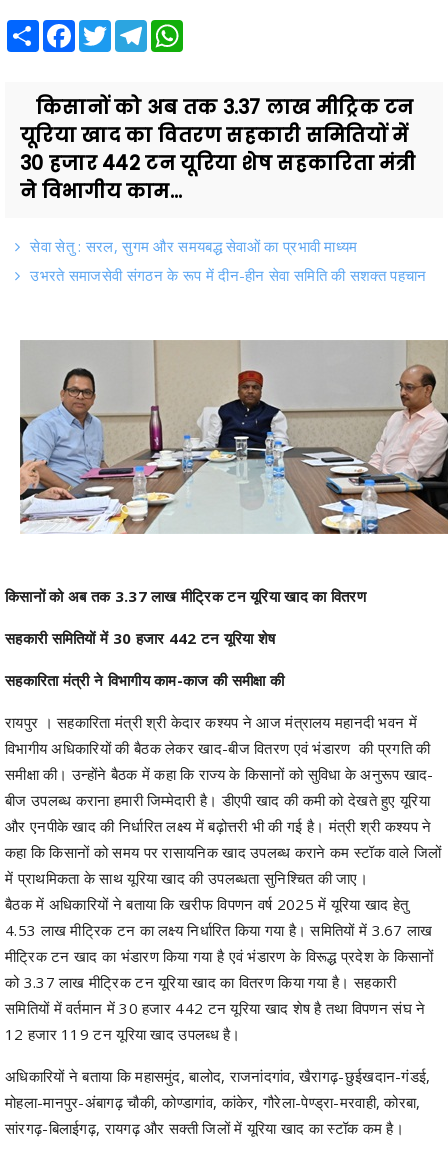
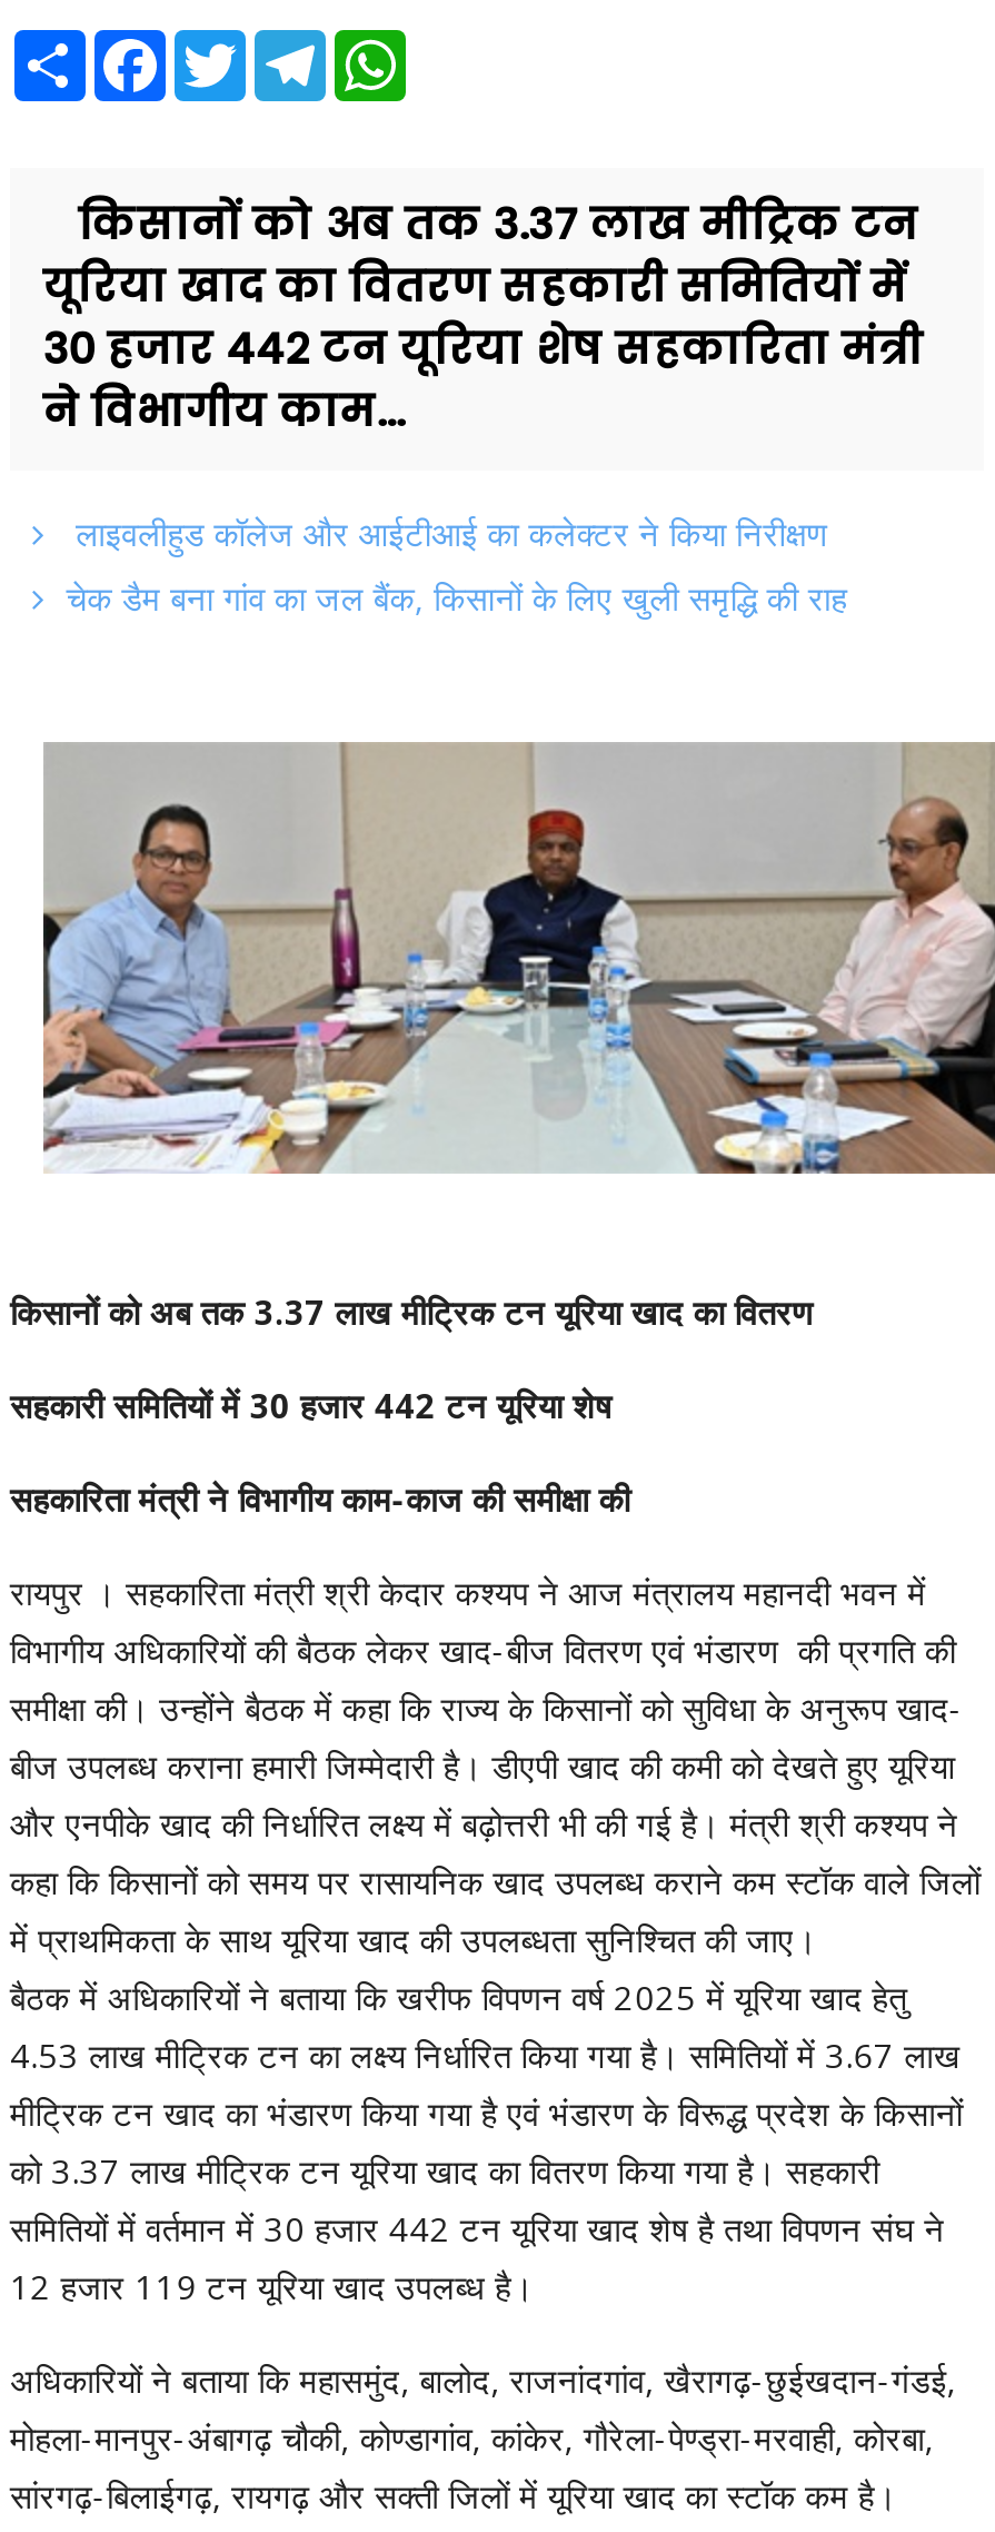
- सेवा सेतु : सरल, सुगम और समयबद्ध सेवाओं का प्रभावी माध्यम
- उभरते समाजसेवी संगठन के रूप में दीन-हीन सेवा समिति की सशक्त पहचान
+ लाइवलीहुड कॉलेज और आईटीआई का कलेक्टर ने किया निरीक्षण
+ चेक डैम बना गांव का जल बैंक, किसानों के लिए खुली समृद्धि की राह
